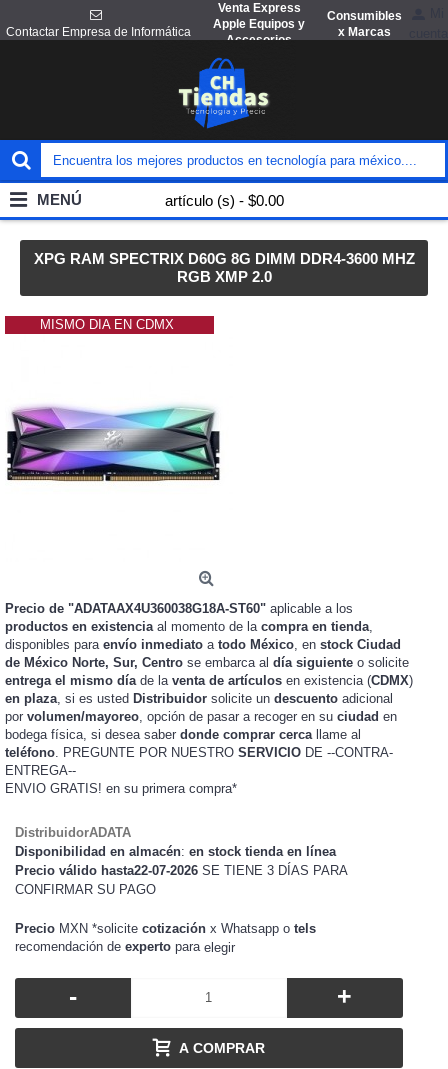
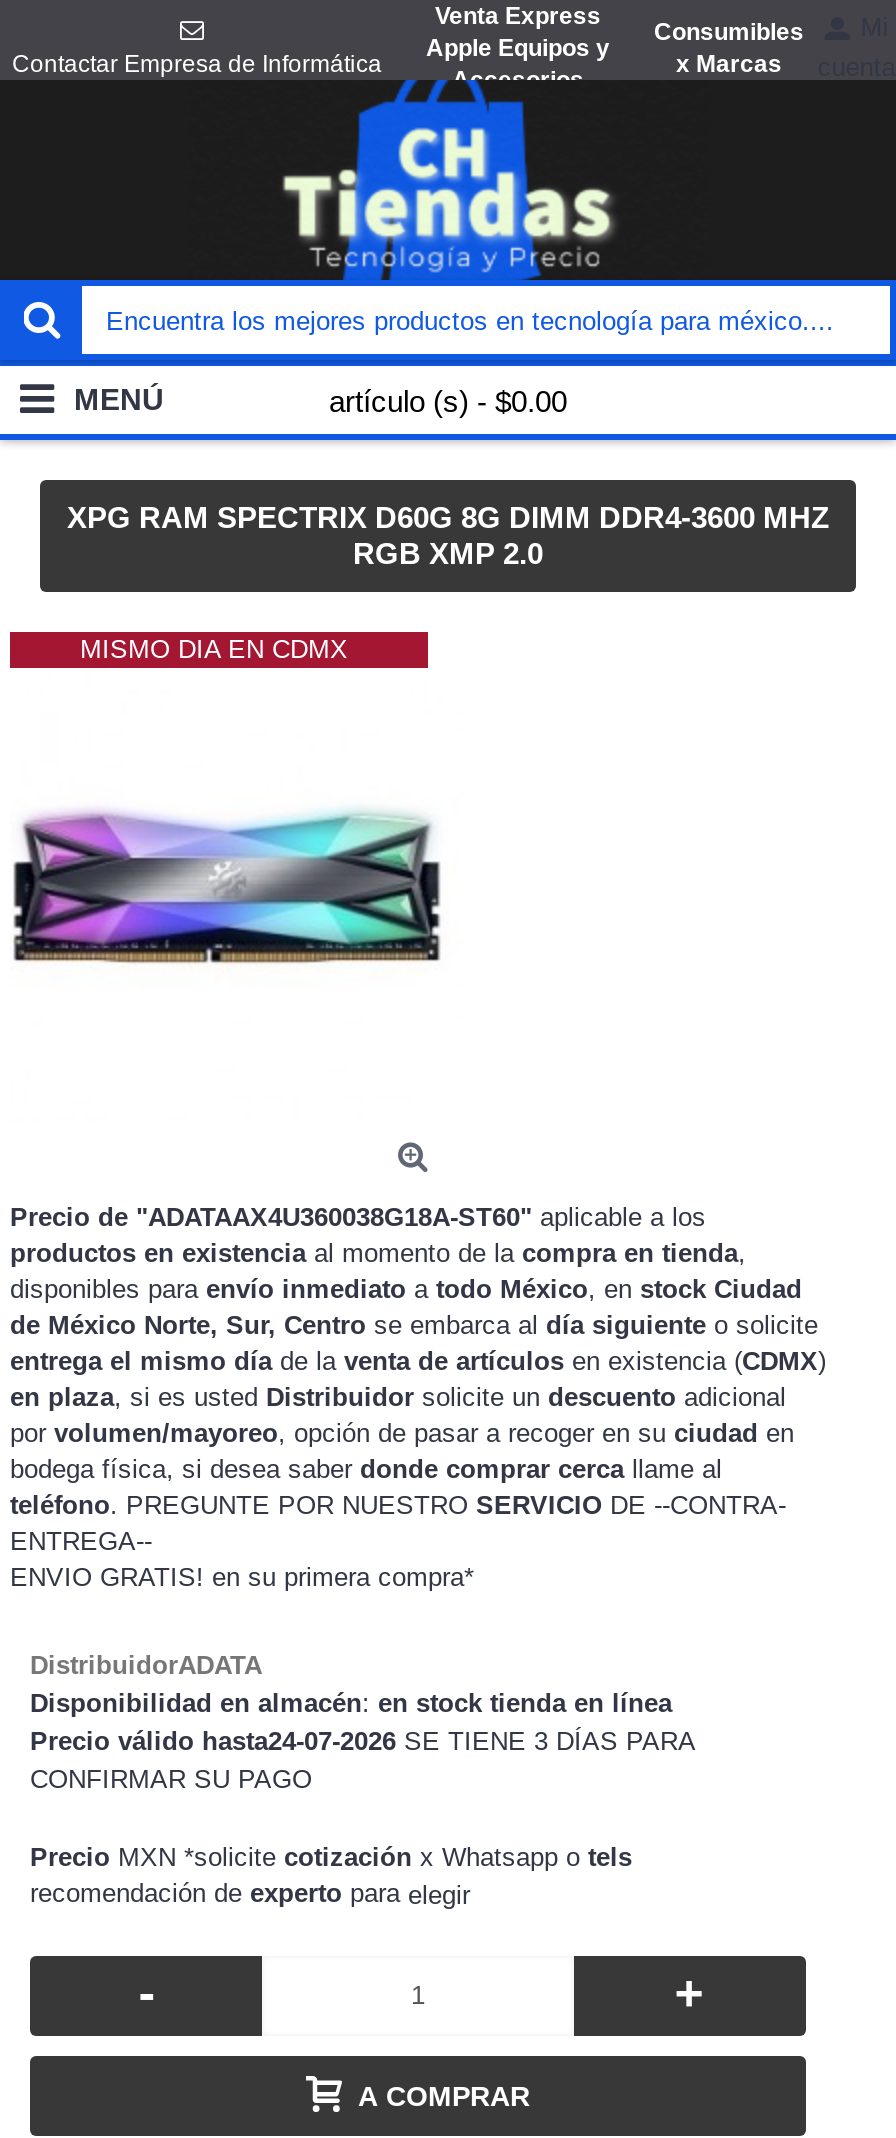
- [image]
+ [image]

- Precio válido hasta22-07-2026 SE TIENE 3 DÍAS PARA
+ Precio válido hasta24-07-2026 SE TIENE 3 DÍAS PARA
